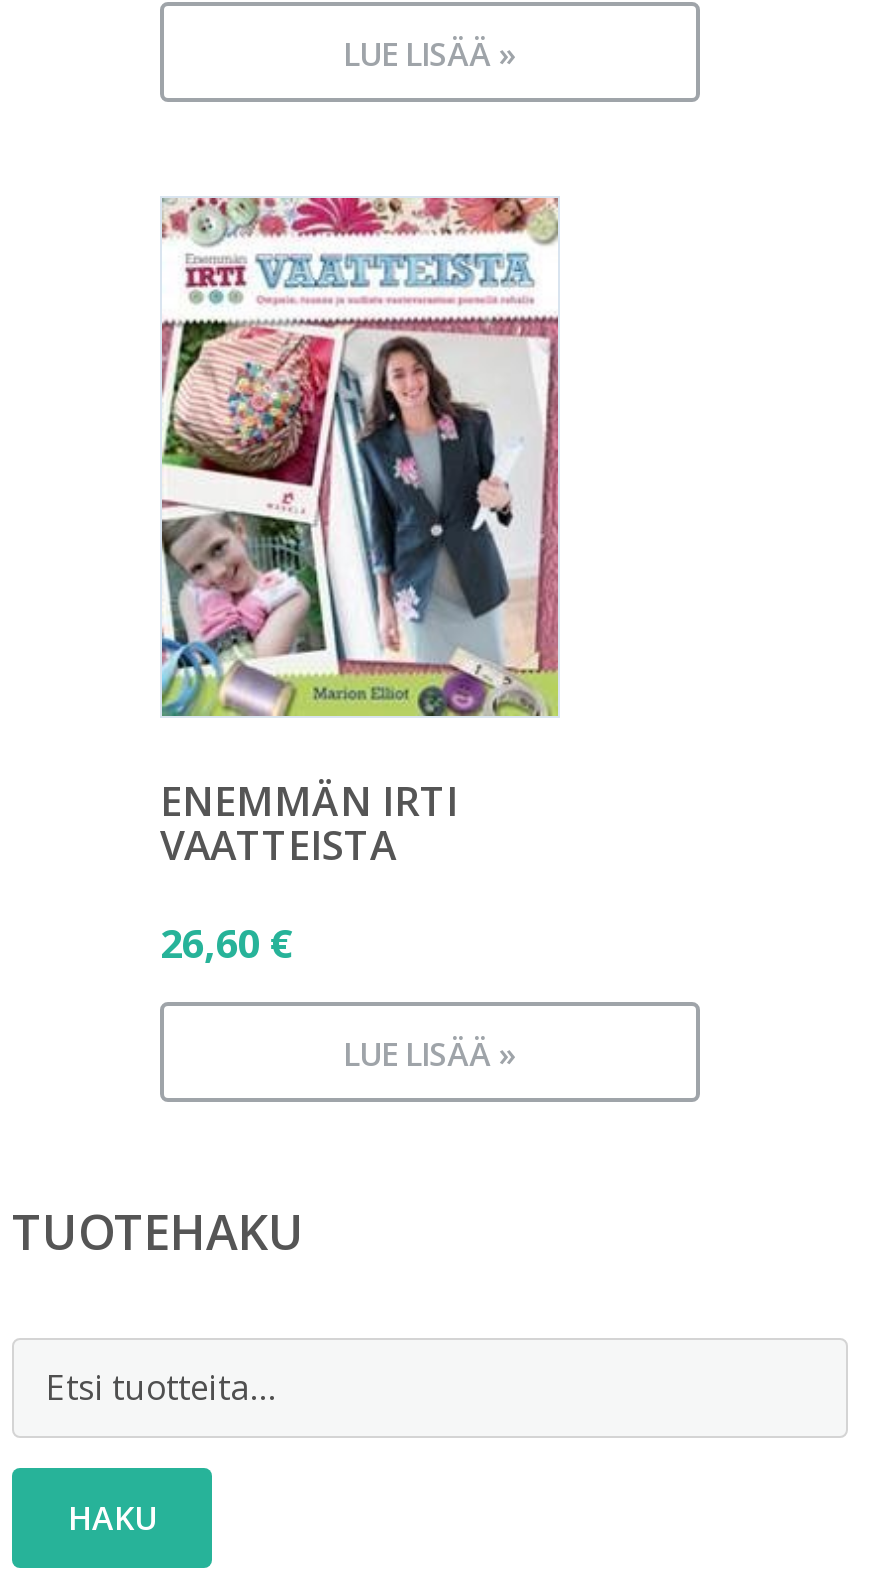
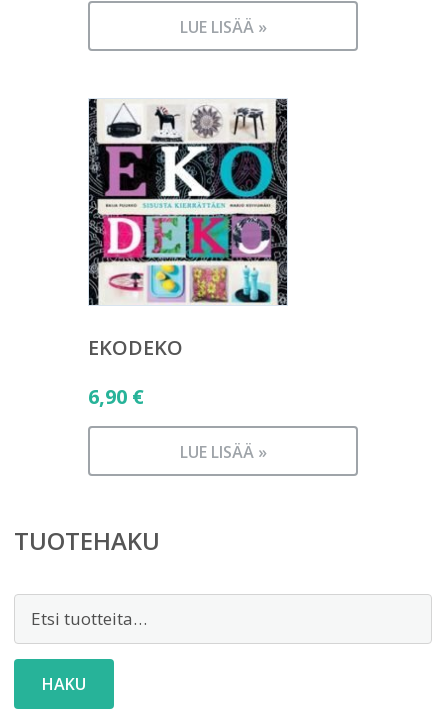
- [image]
- ENEMMÄN IRTI
- VAATTEISTA
+ [image]
+ EKODEKO

- 26,60 €
+ 6,90 €
